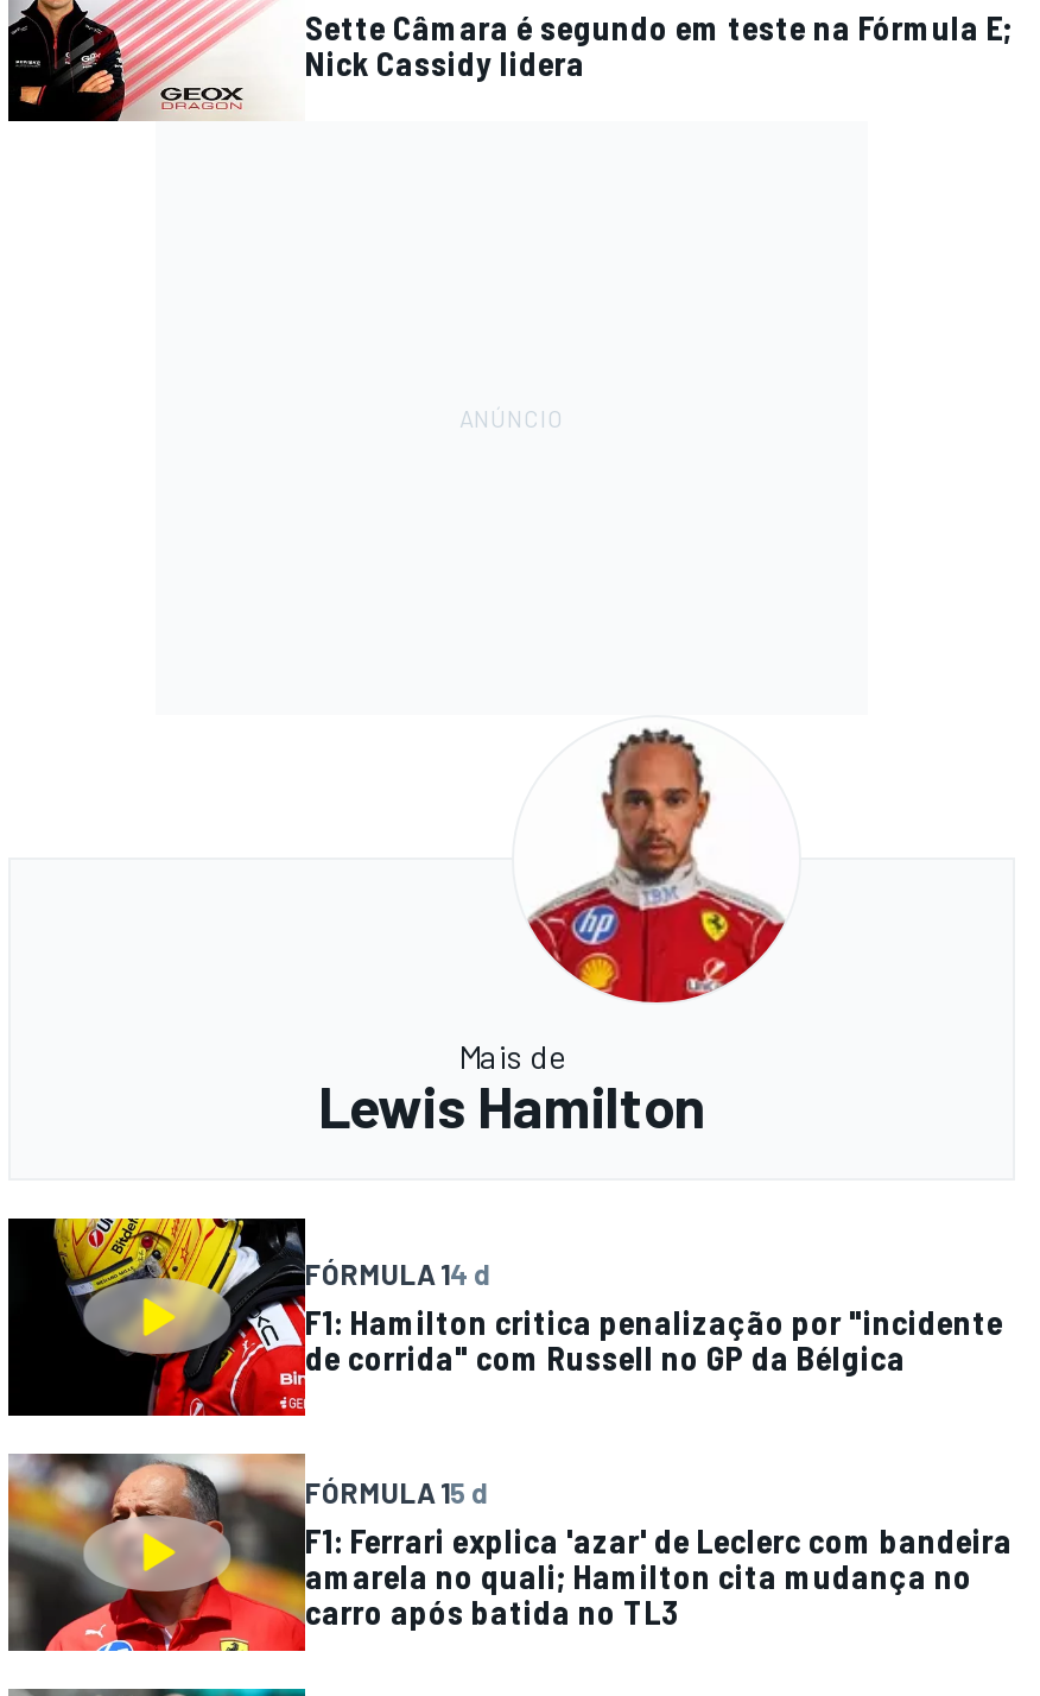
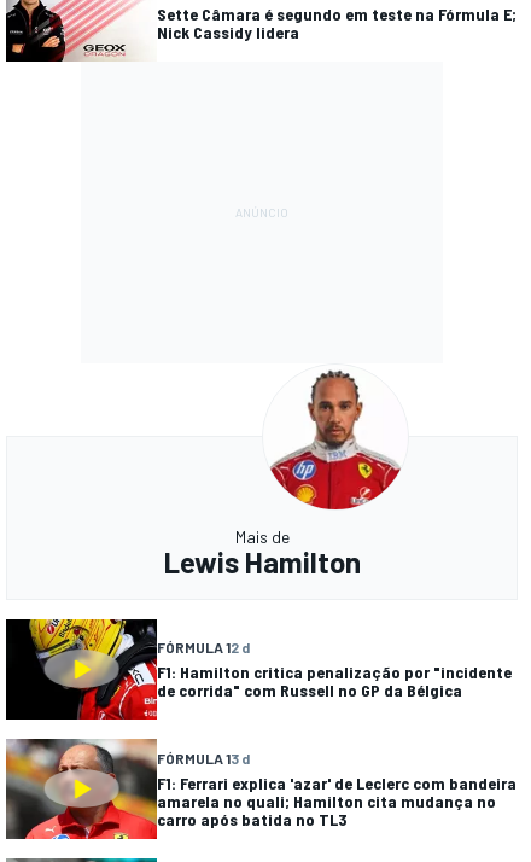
- FÓRMULA 14 d
+ FÓRMULA 12 d

- FÓRMULA 15 d
+ FÓRMULA 13 d
